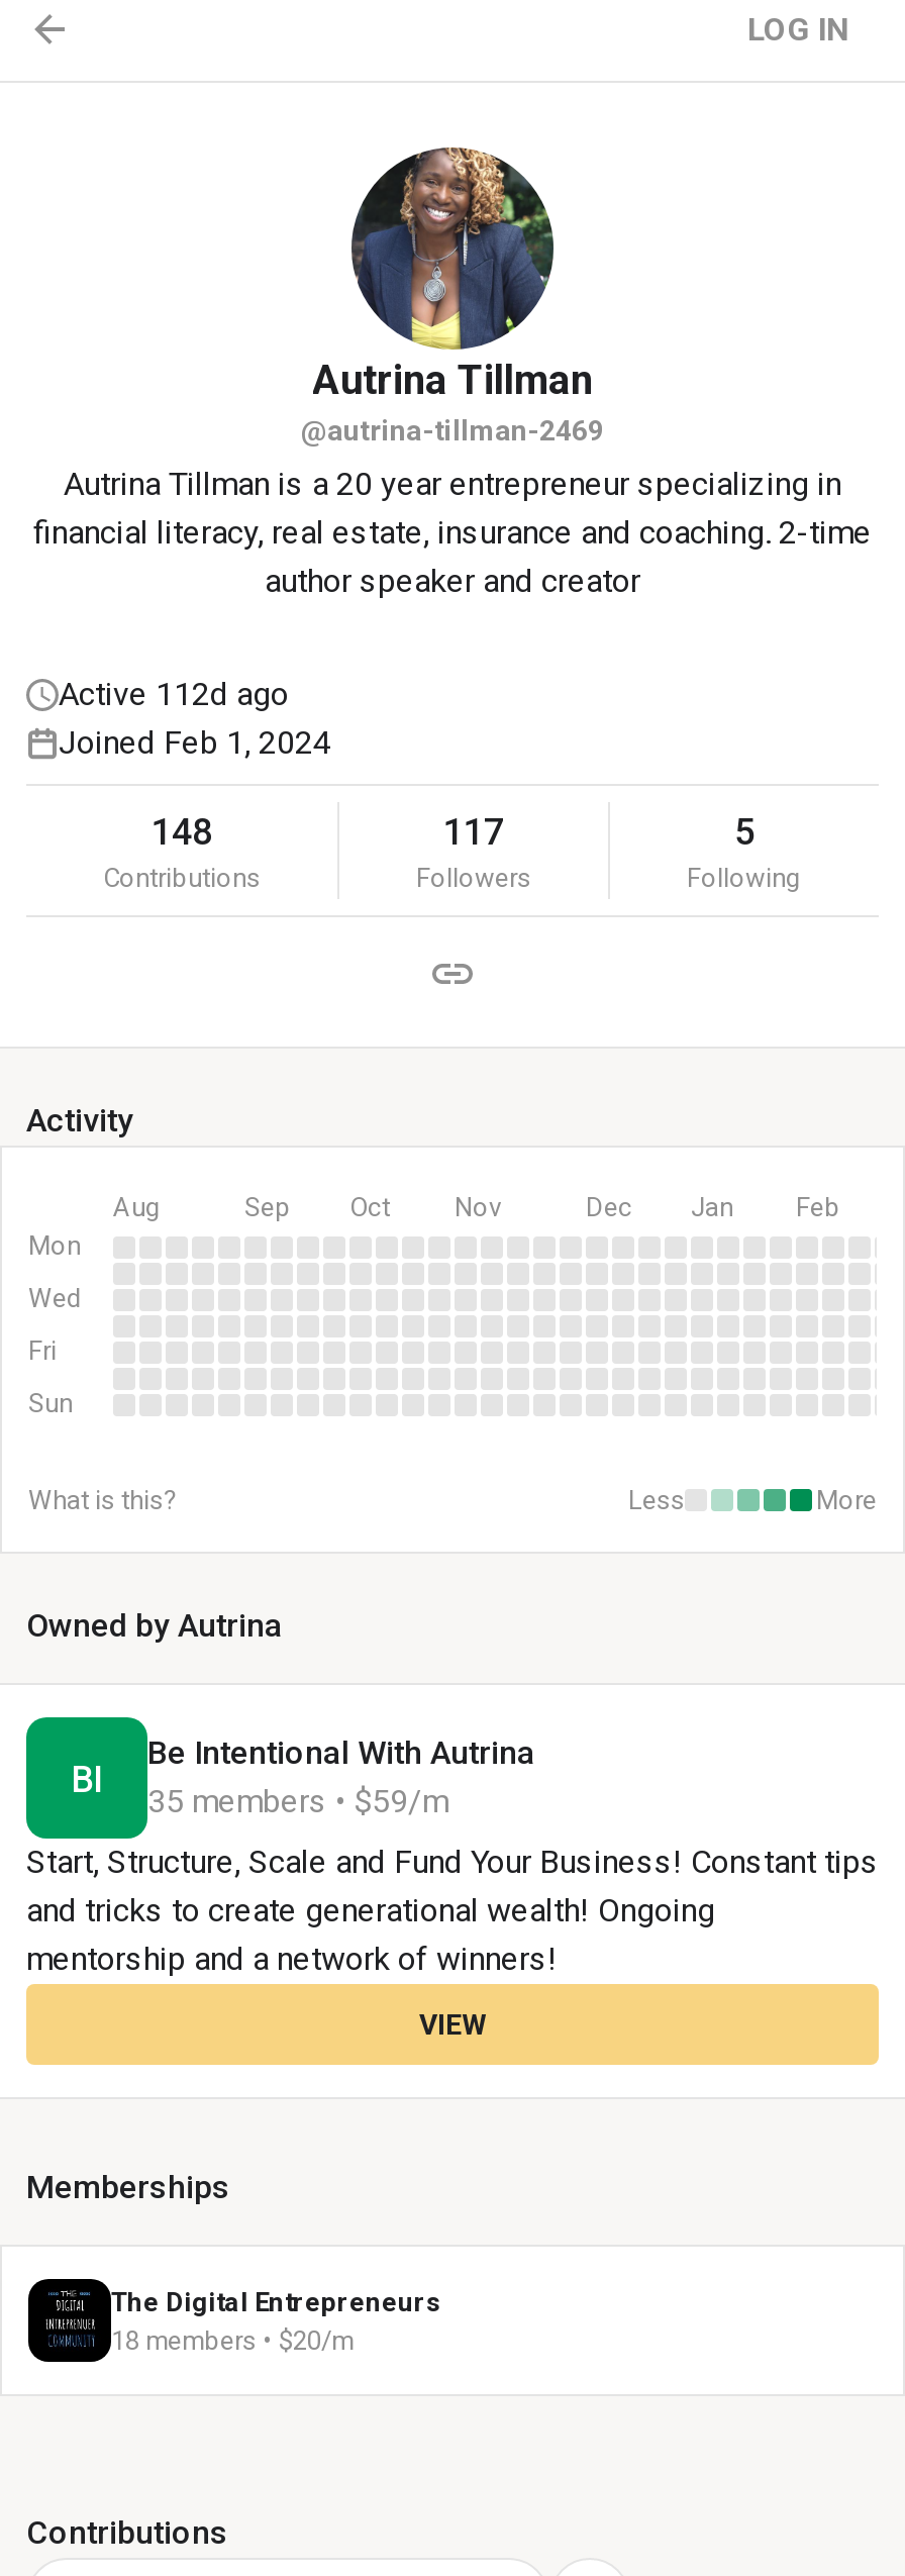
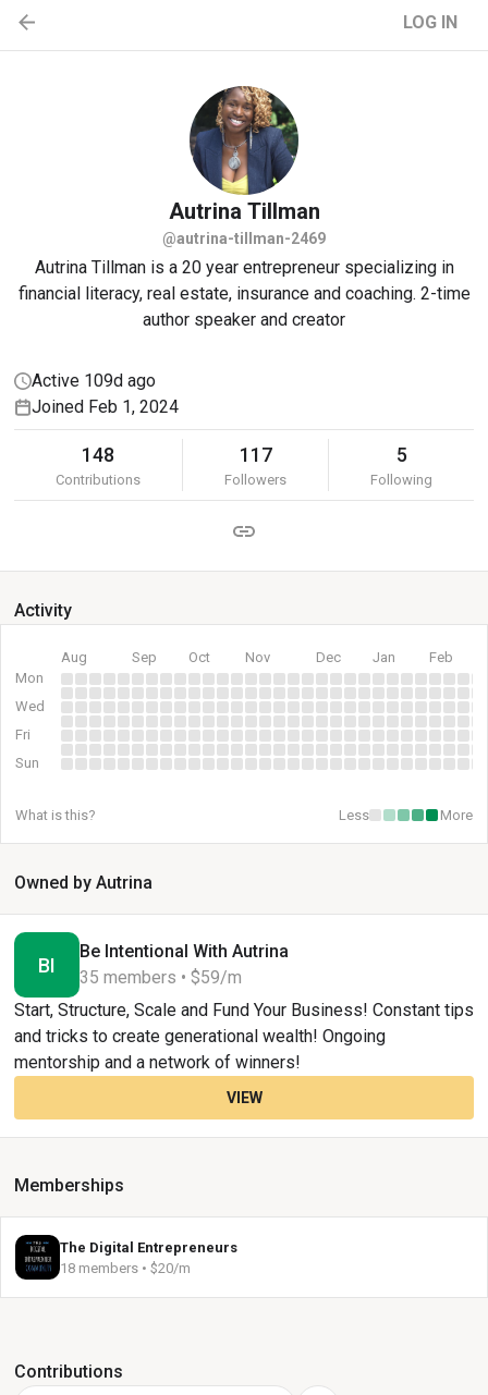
- Active 112d ago
+ Active 109d ago
